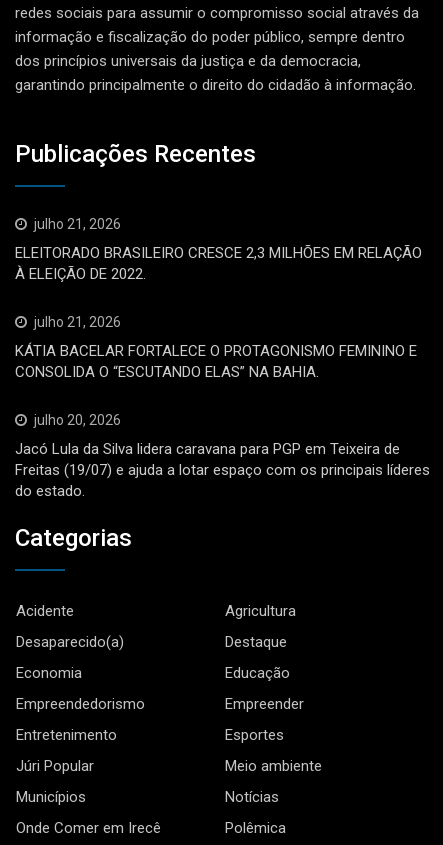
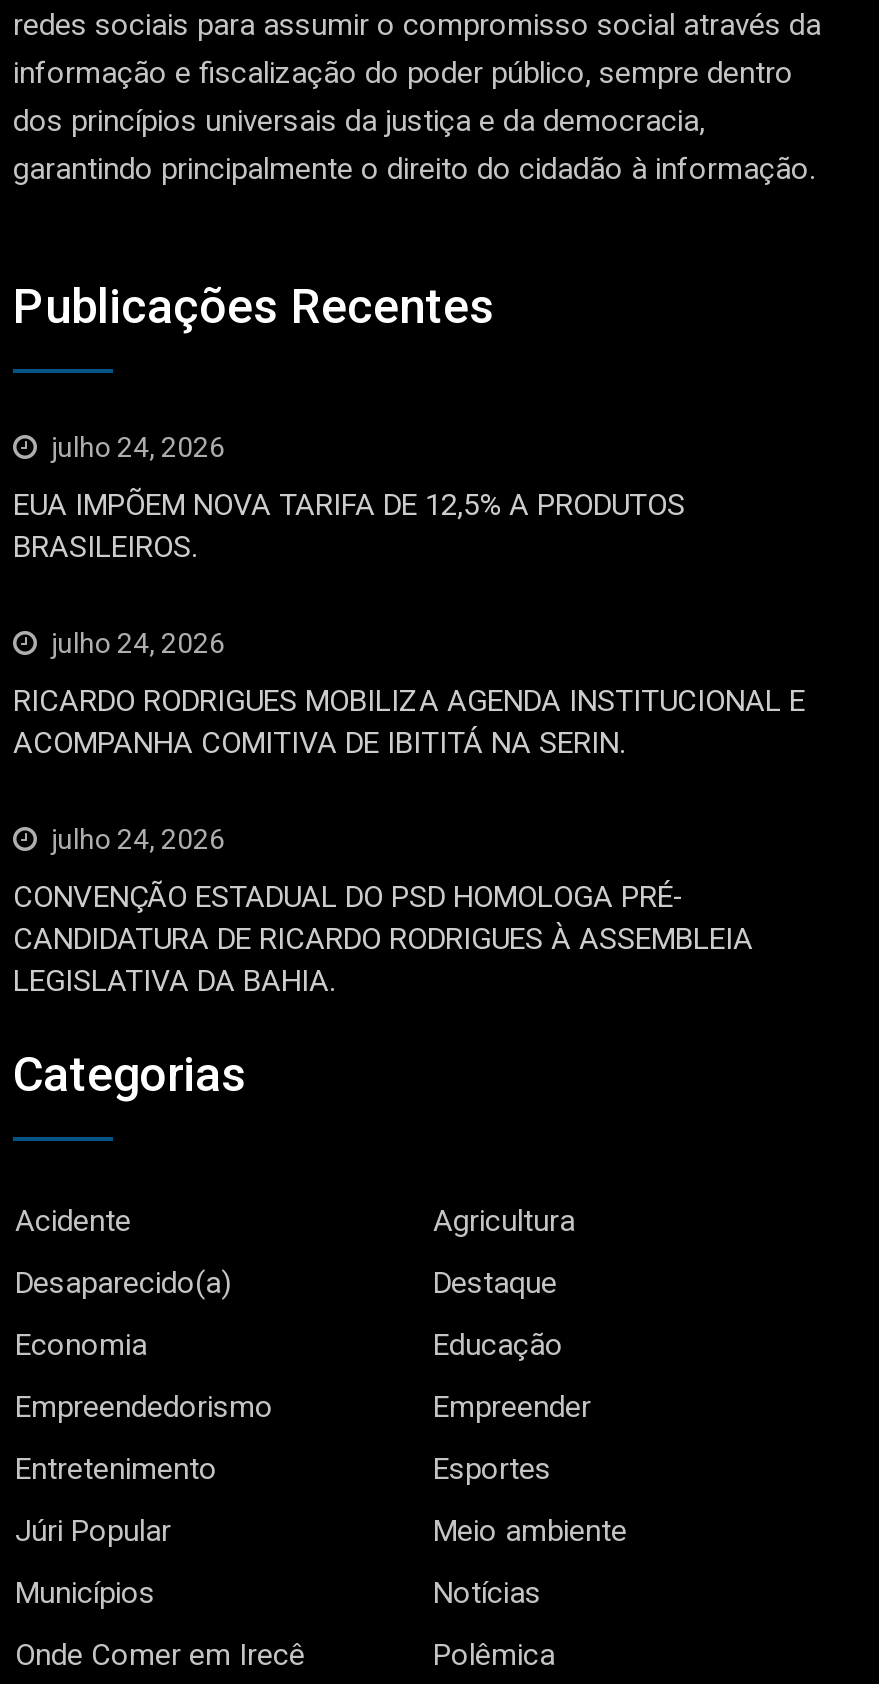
- julho 21, 2026
+ julho 24, 2026

- ELEITORADO BRASILEIRO CRESCE 2,3 MILHÕES EM RELAÇÃO
- À ELEIÇÃO DE 2022.
+ EUA IMPÕEM NOVA TARIFA DE 12,5% A PRODUTOS
+ BRASILEIROS.

- julho 21, 2026
+ julho 24, 2026

- KÁTIA BACELAR FORTALECE O PROTAGONISMO FEMININO E
- CONSOLIDA O “ESCUTANDO ELAS” NA BAHIA.
+ RICARDO RODRIGUES MOBILIZA AGENDA INSTITUCIONAL E
+ ACOMPANHA COMITIVA DE IBITITÁ NA SERIN.

- julho 20, 2026
+ julho 24, 2026

- Jacó Lula da Silva lidera caravana para PGP em Teixeira de
- Freitas (19/07) e ajuda a lotar espaço com os principais líderes
- do estado.
+ CONVENÇÃO ESTADUAL DO PSD HOMOLOGA PRÉ-
+ CANDIDATURA DE RICARDO RODRIGUES À ASSEMBLEIA
+ LEGISLATIVA DA BAHIA.
